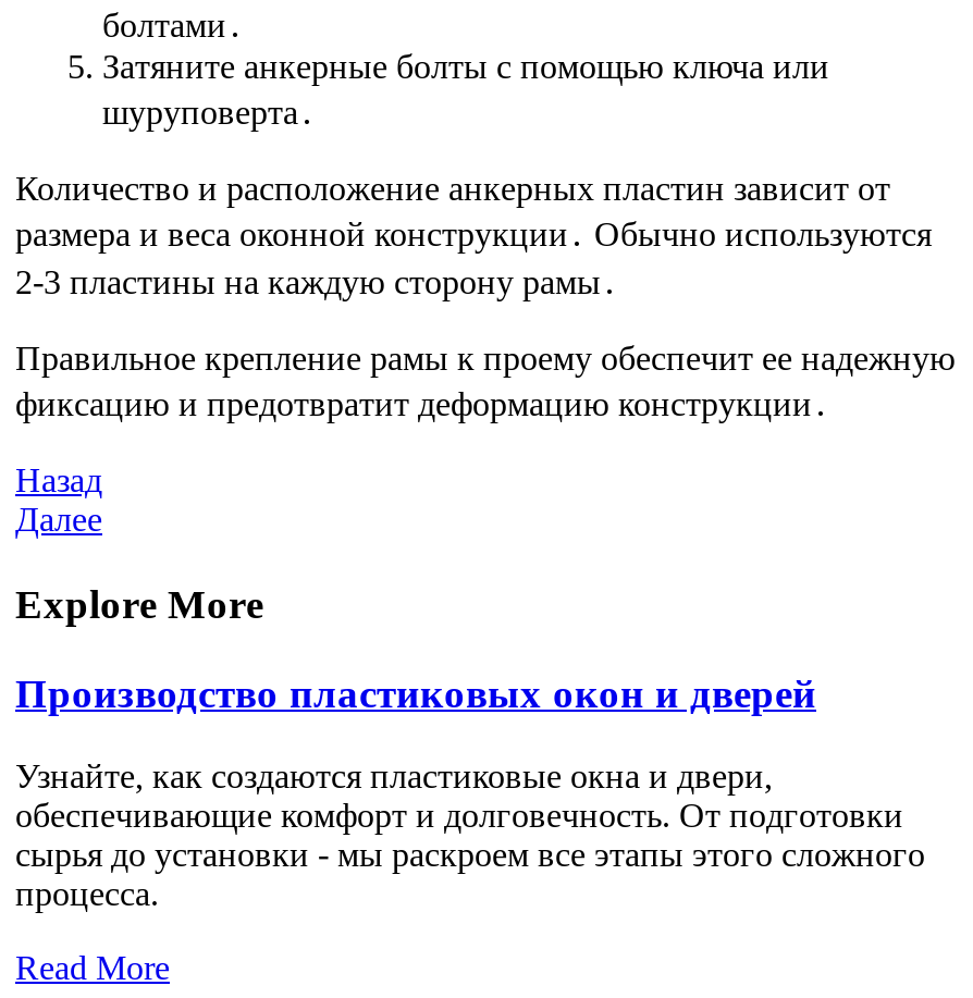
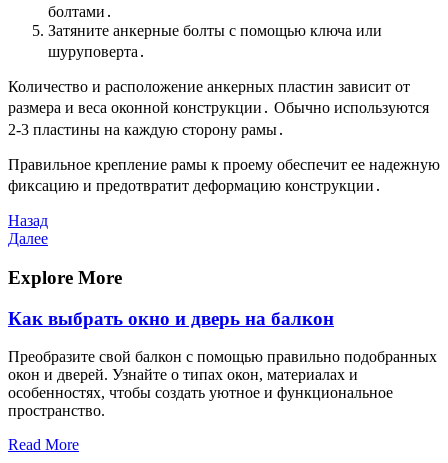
- Производство пластиковых окон и дверей
+ Как выбрать окно и дверь на балкон

- Узнайте, как создаются пластиковые окна и двери,
- обеспечивающие комфорт и долговечность. От подготовки
- сырья до установки - мы раскроем все этапы этого сложного
- процесса.
+ Преобразите свой балкон с помощью правильно подобранных
+ окон и дверей. Узнайте о типах окон, материалах и
+ особенностях, чтобы создать уютное и функциональное
+ пространство.
